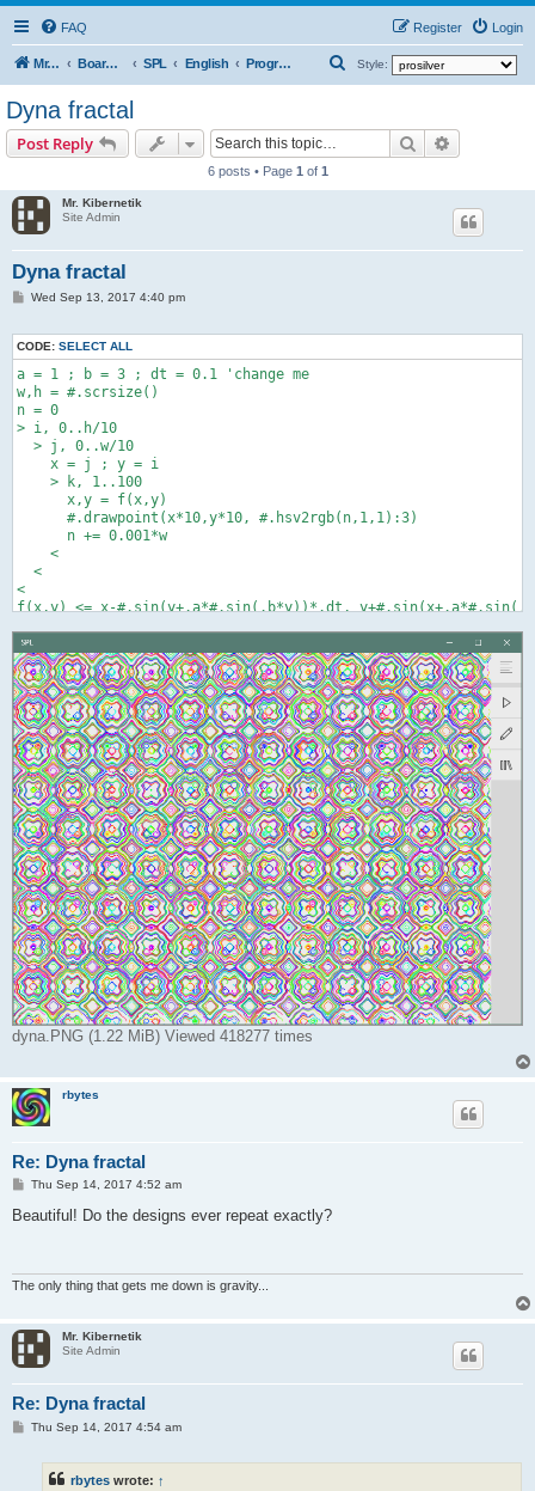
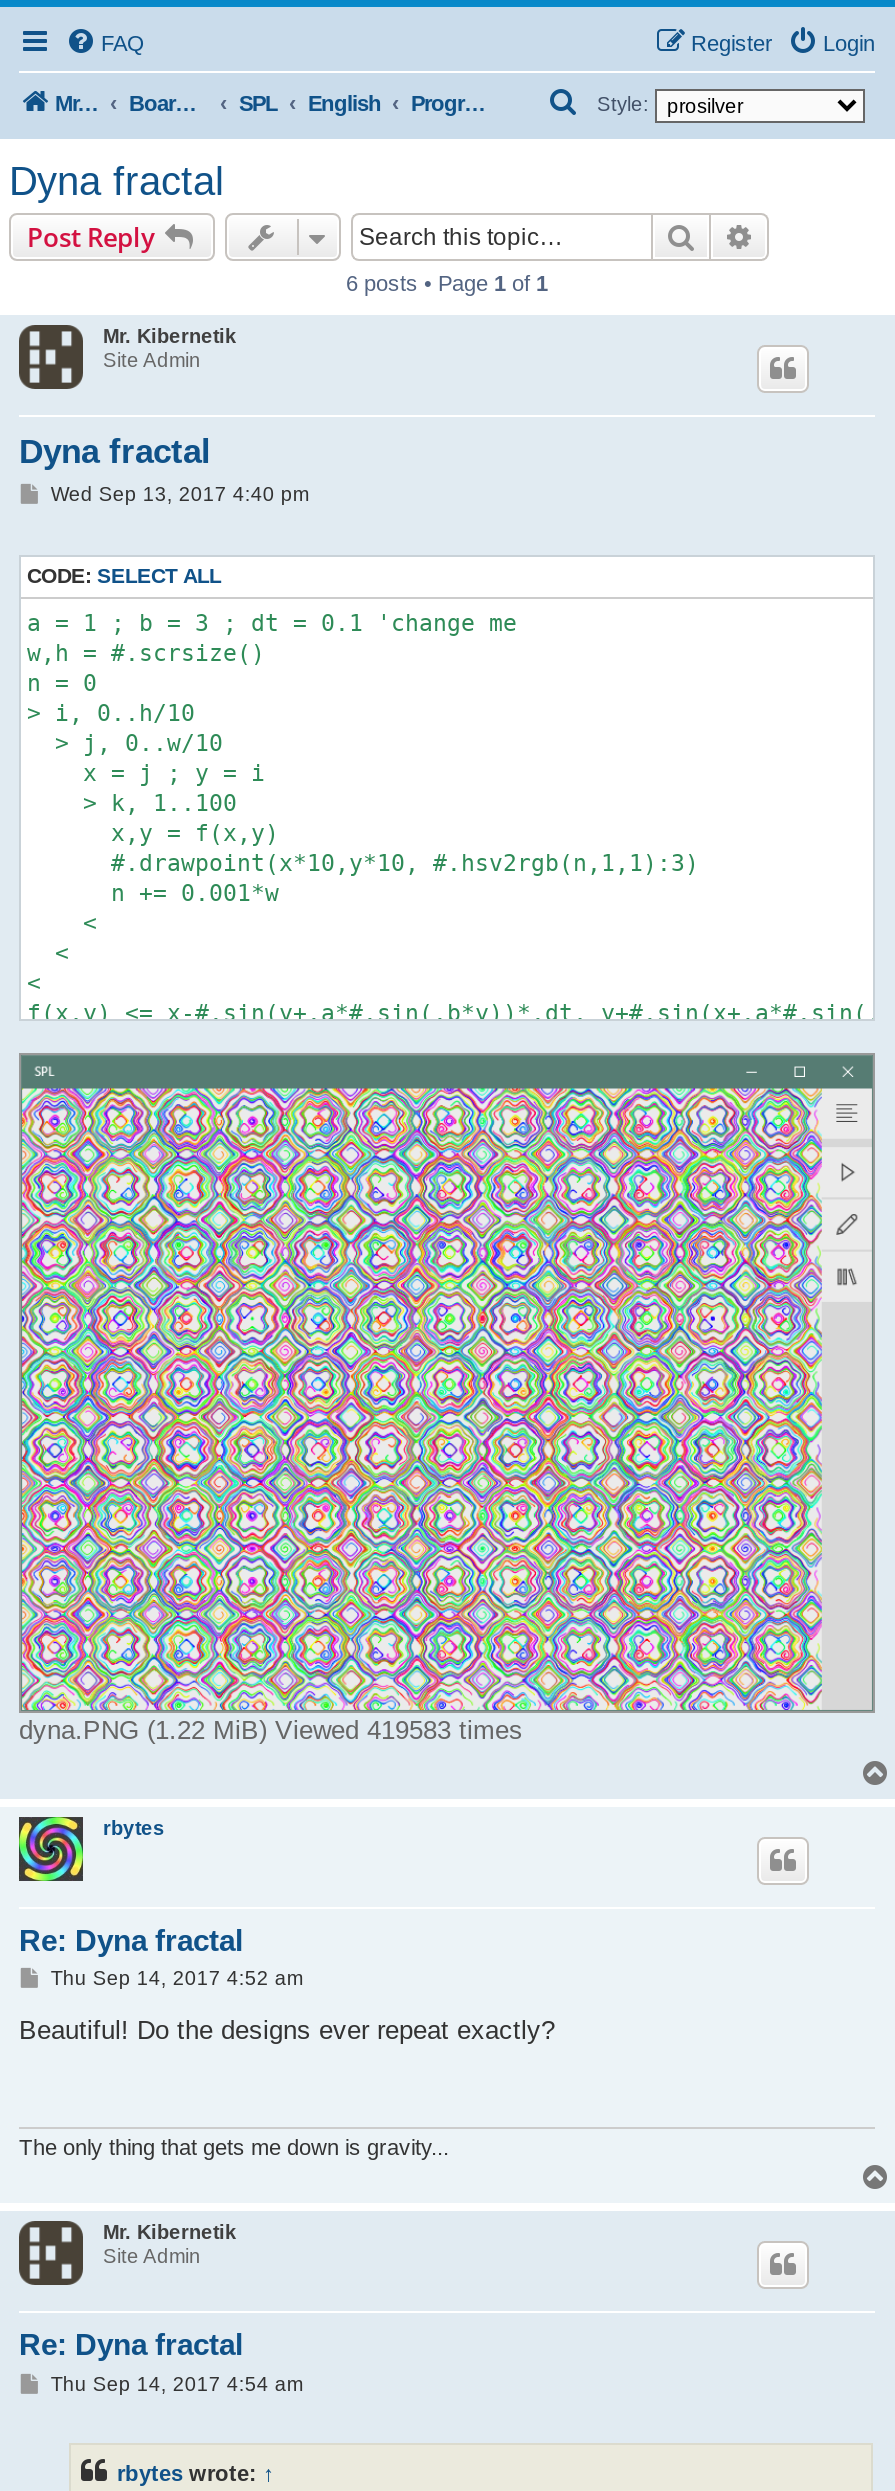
- dyna.PNG (1.22 MiB) Viewed 418277 times
+ dyna.PNG (1.22 MiB) Viewed 419583 times
